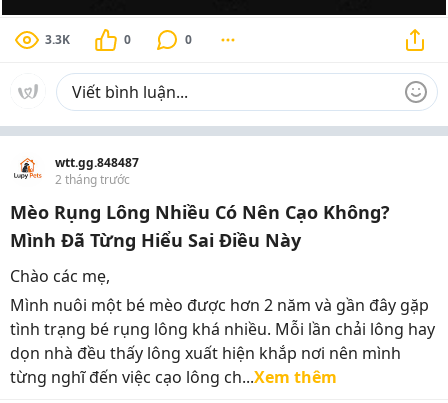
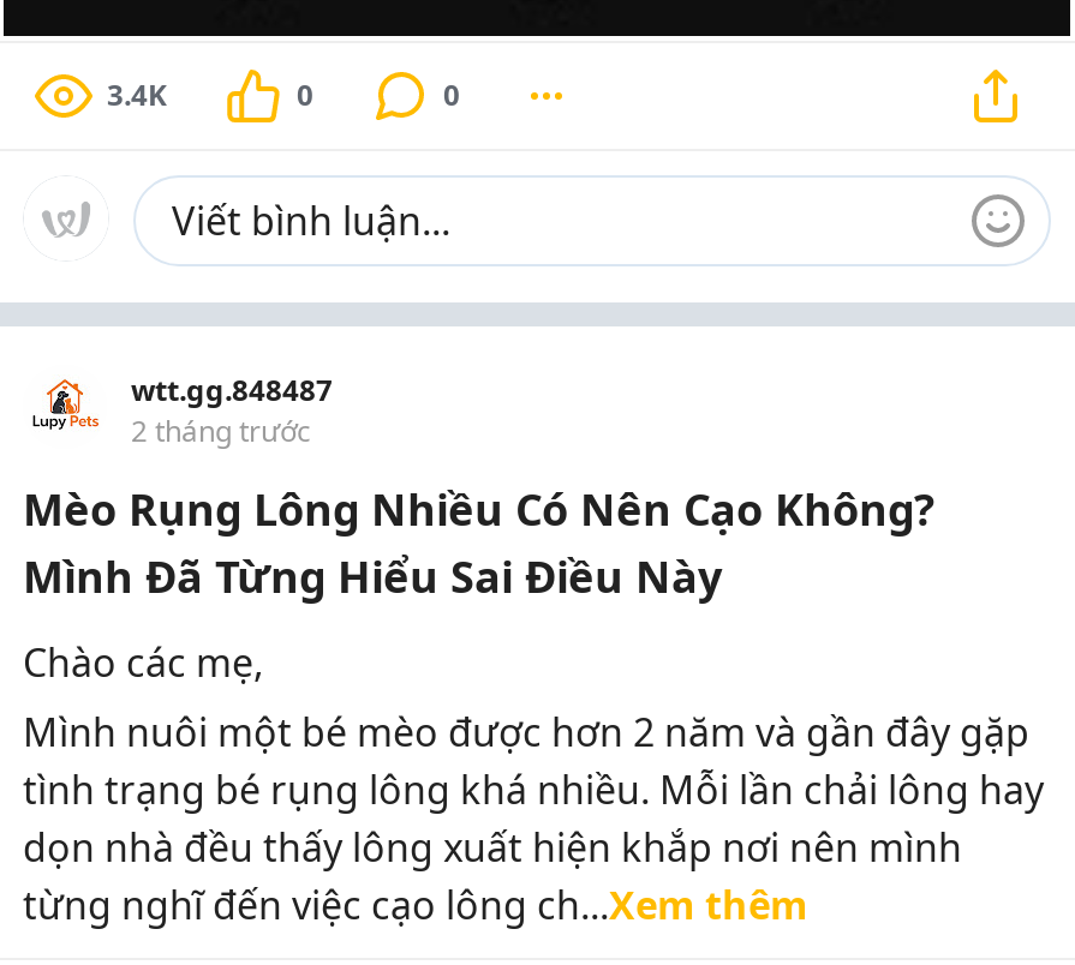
- 3.3K
+ 3.4K
